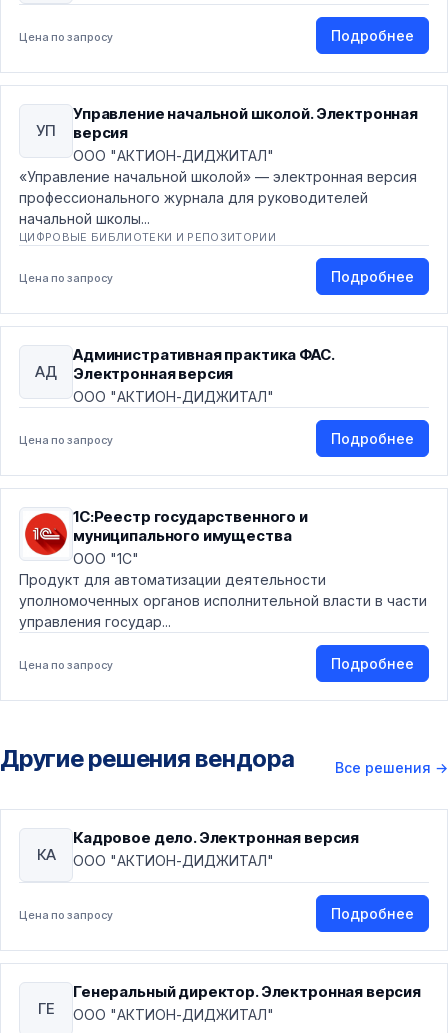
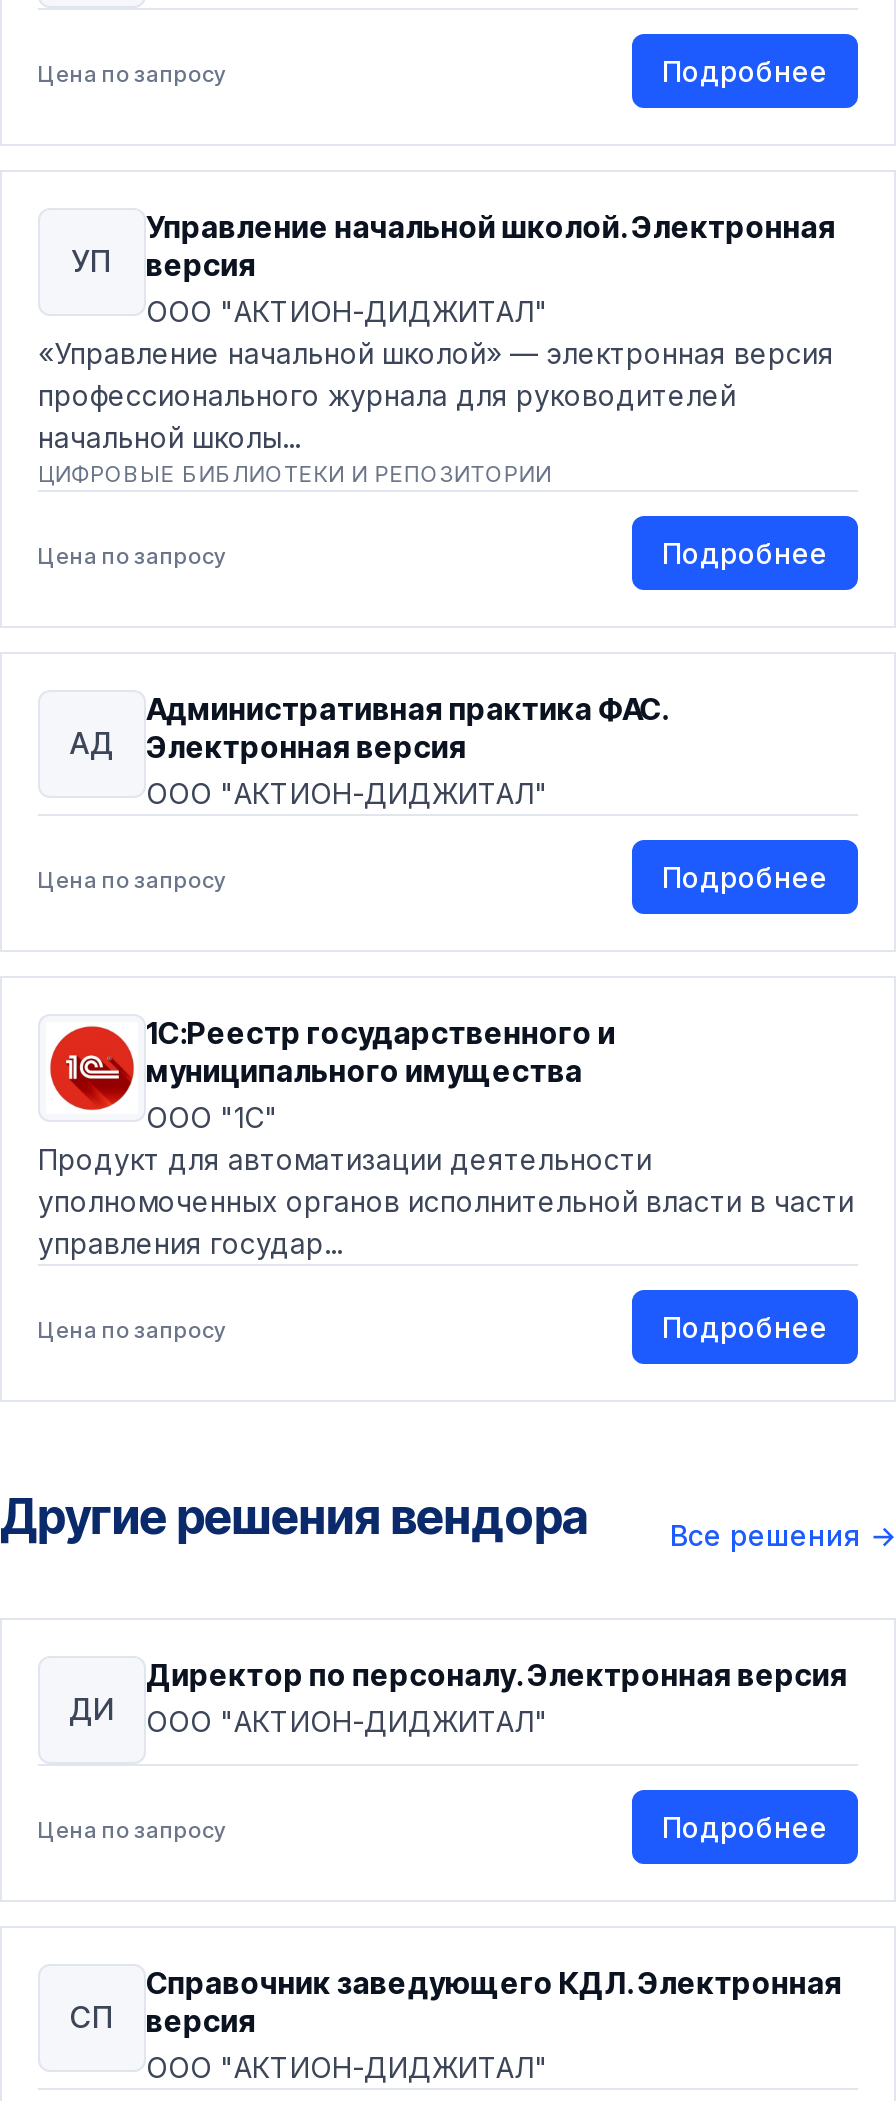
- Кадровое дело. Электронная версия
+ Директор по персоналу. Электронная версия

- КА
+ ДИ

- Генеральный директор. Электронная версия
+ Справочник заведующего КДЛ. Электронная
+ версия

- ГЕ
+ СП
